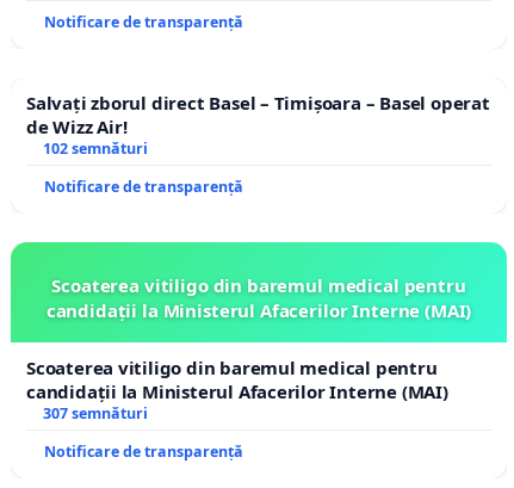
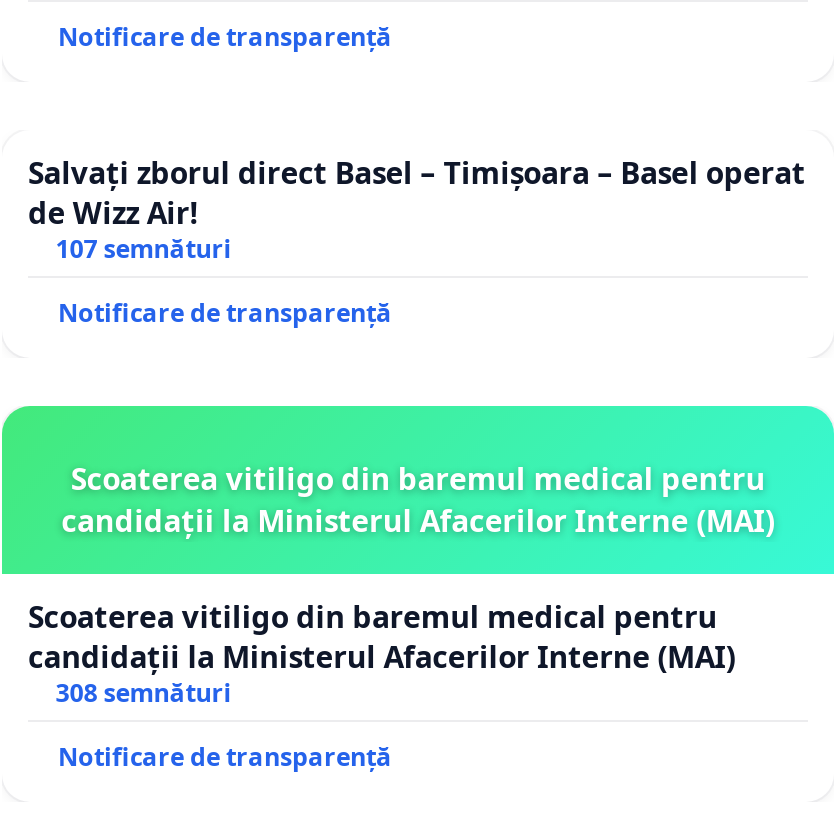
- 102 semnături
+ 107 semnături

- 307 semnături
+ 308 semnături
